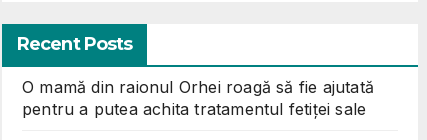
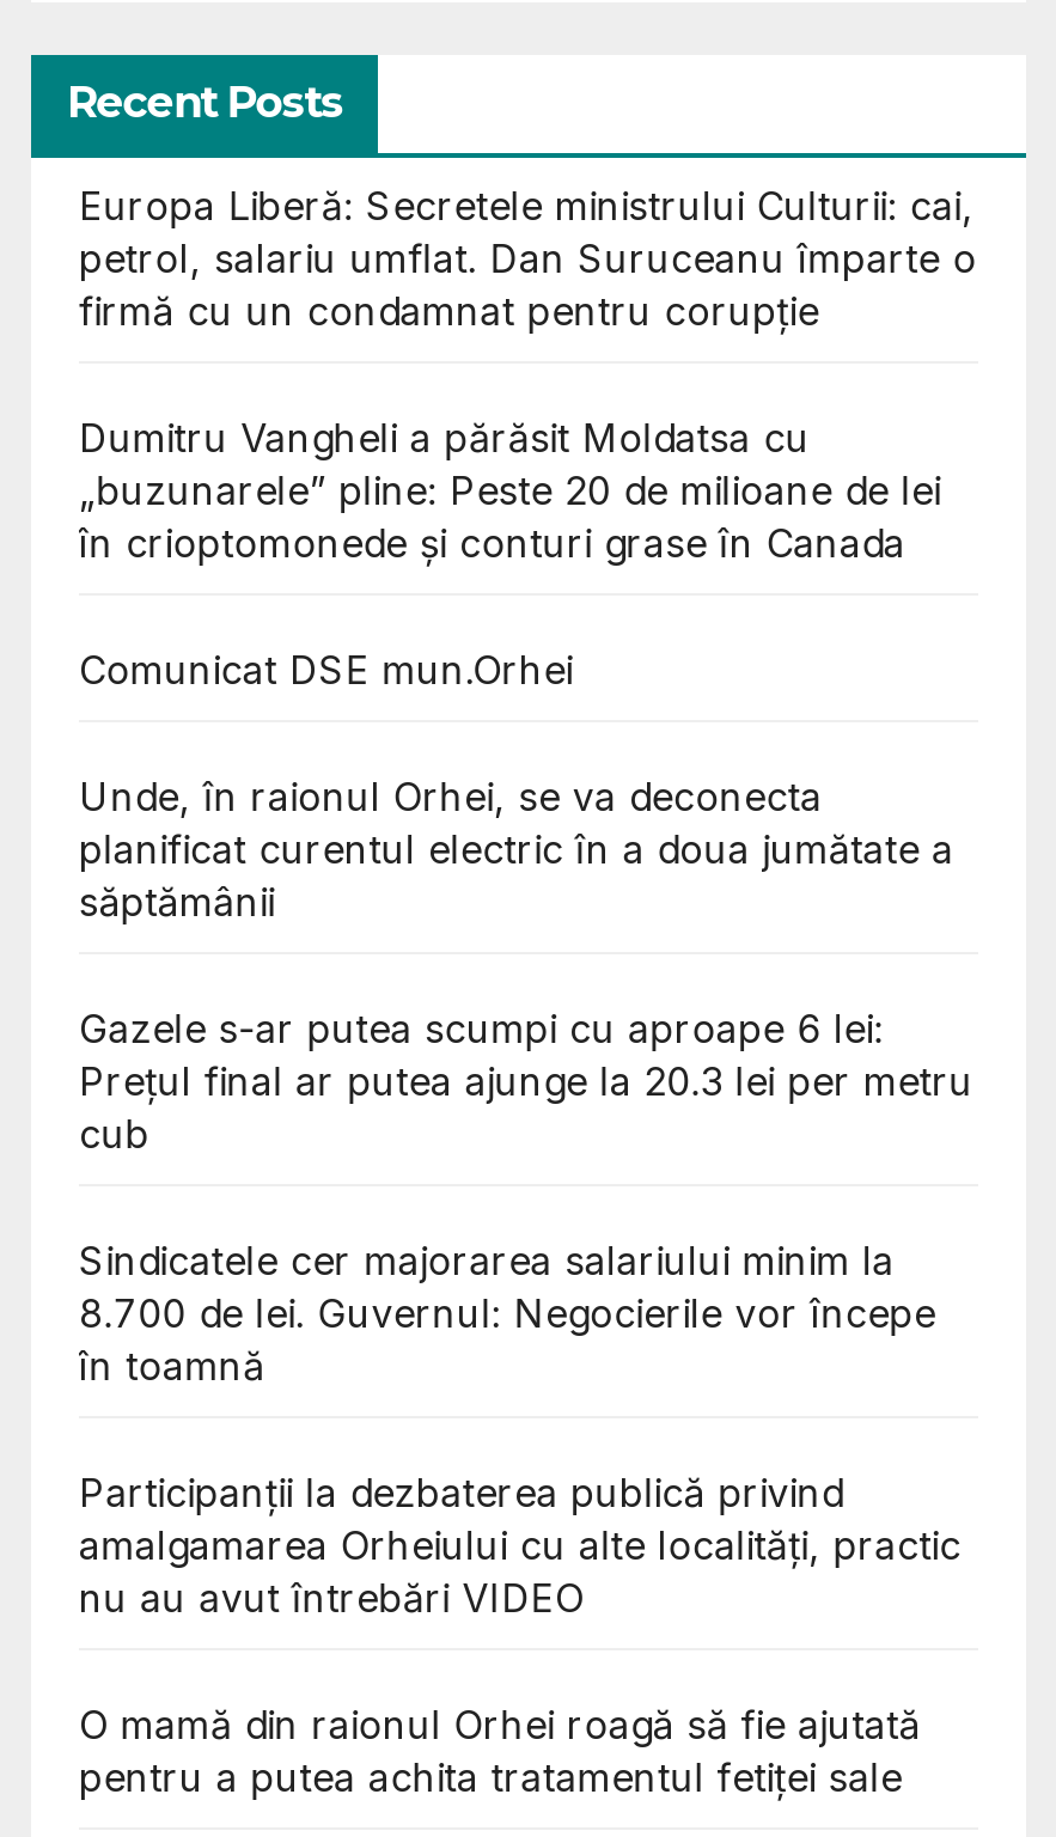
+ Europa Liberă: Secretele ministrului Culturii: cai,
+ petrol, salariu umflat. Dan Suruceanu împarte o
+ firmă cu un condamnat pentru corupție
+ Dumitru Vangheli a părăsit Moldatsa cu
+ „buzunarele” pline: Peste 20 de milioane de lei
+ în crioptomonede și conturi grase în Canada
+ Comunicat DSE mun.Orhei
+ Unde, în raionul Orhei, se va deconecta
+ planificat curentul electric în a doua jumătate a
+ săptămânii
+ Gazele s-ar putea scumpi cu aproape 6 lei:
+ Prețul final ar putea ajunge la 20.3 lei per metru
+ cub
+ Sindicatele cer majorarea salariului minim la
+ 8.700 de lei. Guvernul: Negocierile vor începe
+ în toamnă
+ Participanții la dezbaterea publică privind
+ amalgamarea Orheiului cu alte localități, practic
+ nu au avut întrebări VIDEO
